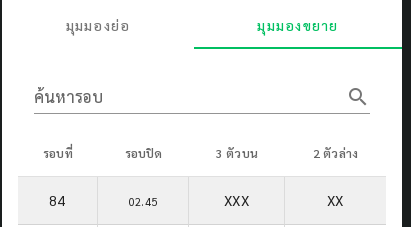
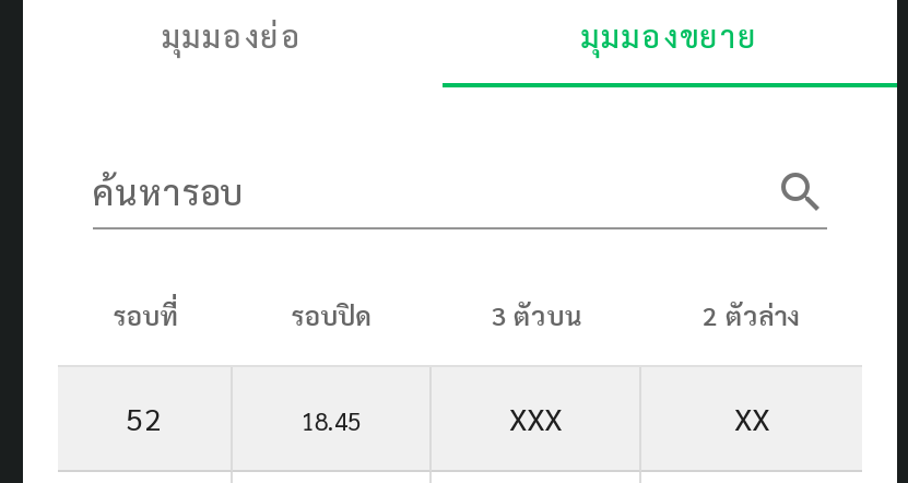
- 84
+ 52

- 02.45
+ 18.45
